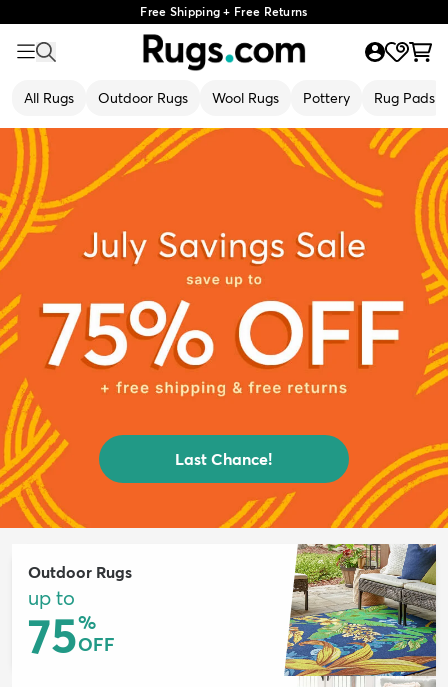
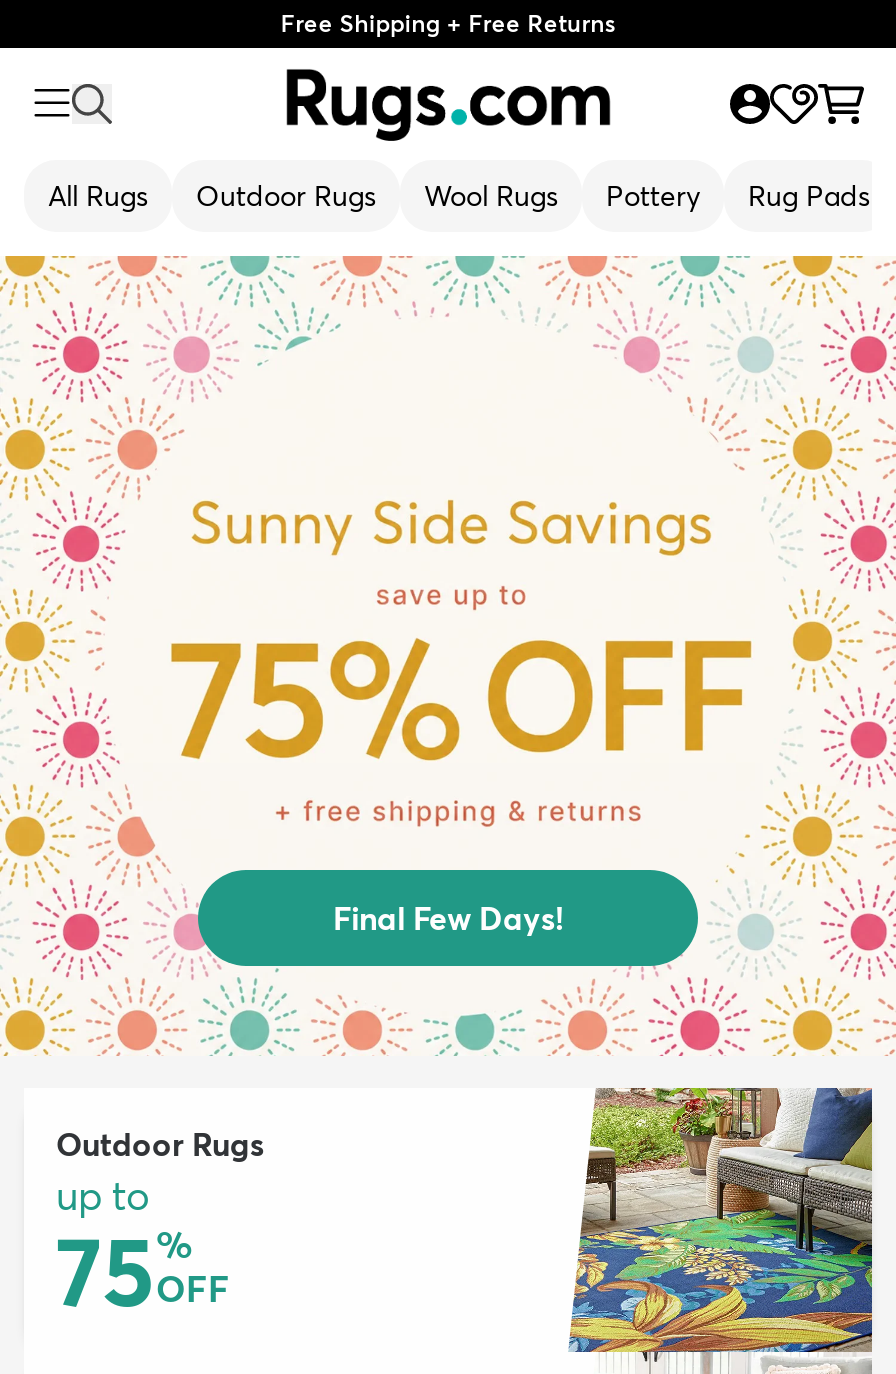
- [image]
- Last Chance!
+ [image]
+ Final Few Days!
